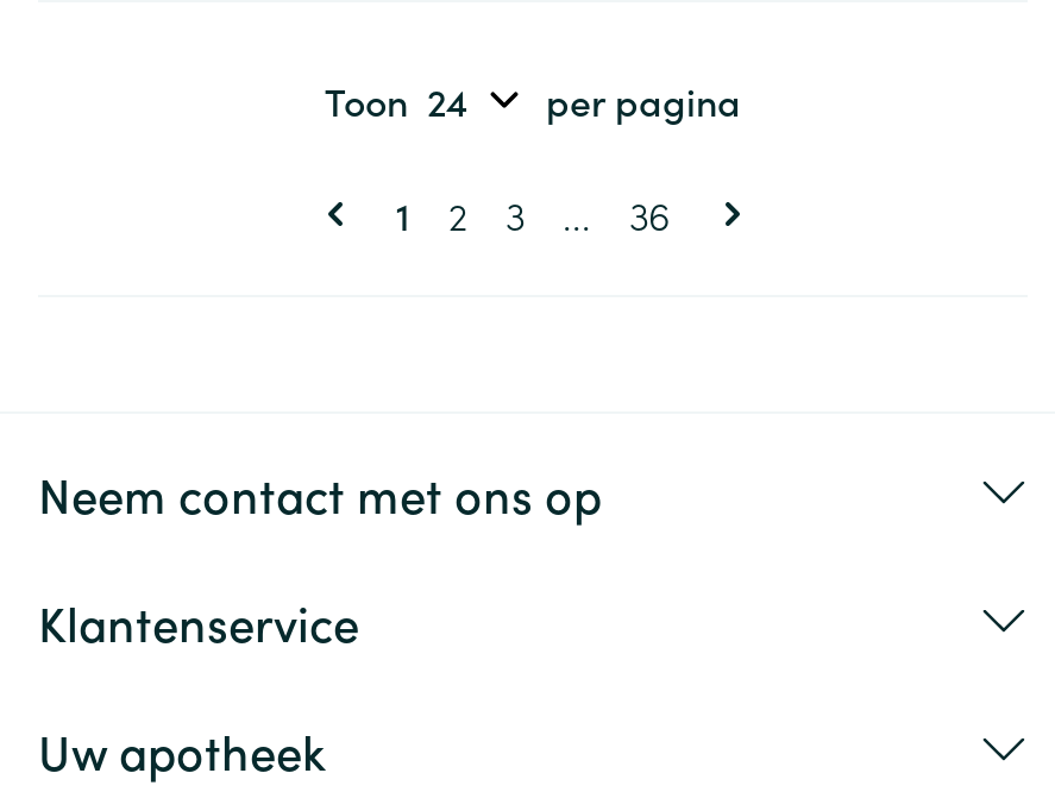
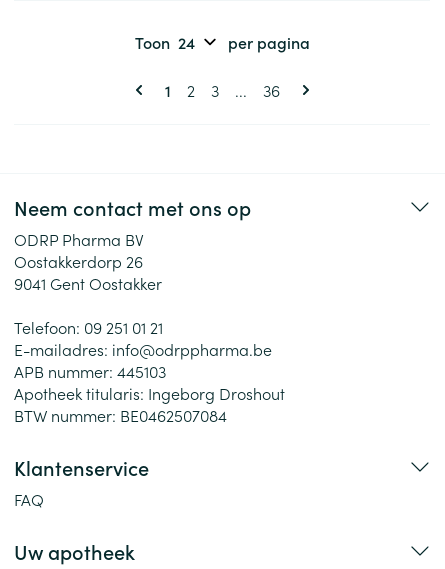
+ ODRP Pharma BV
+ Oostakkerdorp 26
+ 9041 Gent Oostakker
+ Telefoon: 09 251 01 21
+ E-mailadres: info@odrppharma.be
+ APB nummer: 445103
+ Apotheek titularis: Ingeborg Droshout
+ BTW nummer: BE0462507084

+ FAQ
